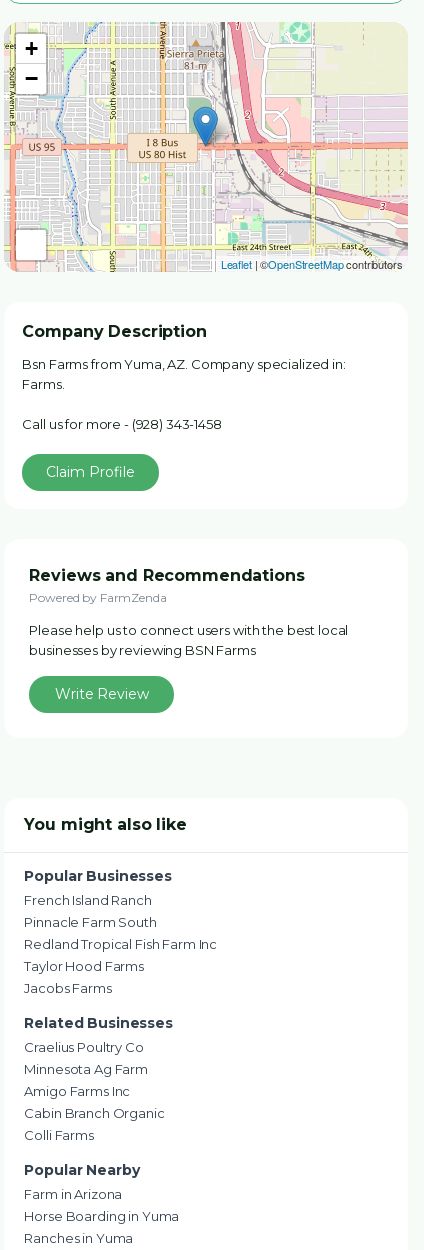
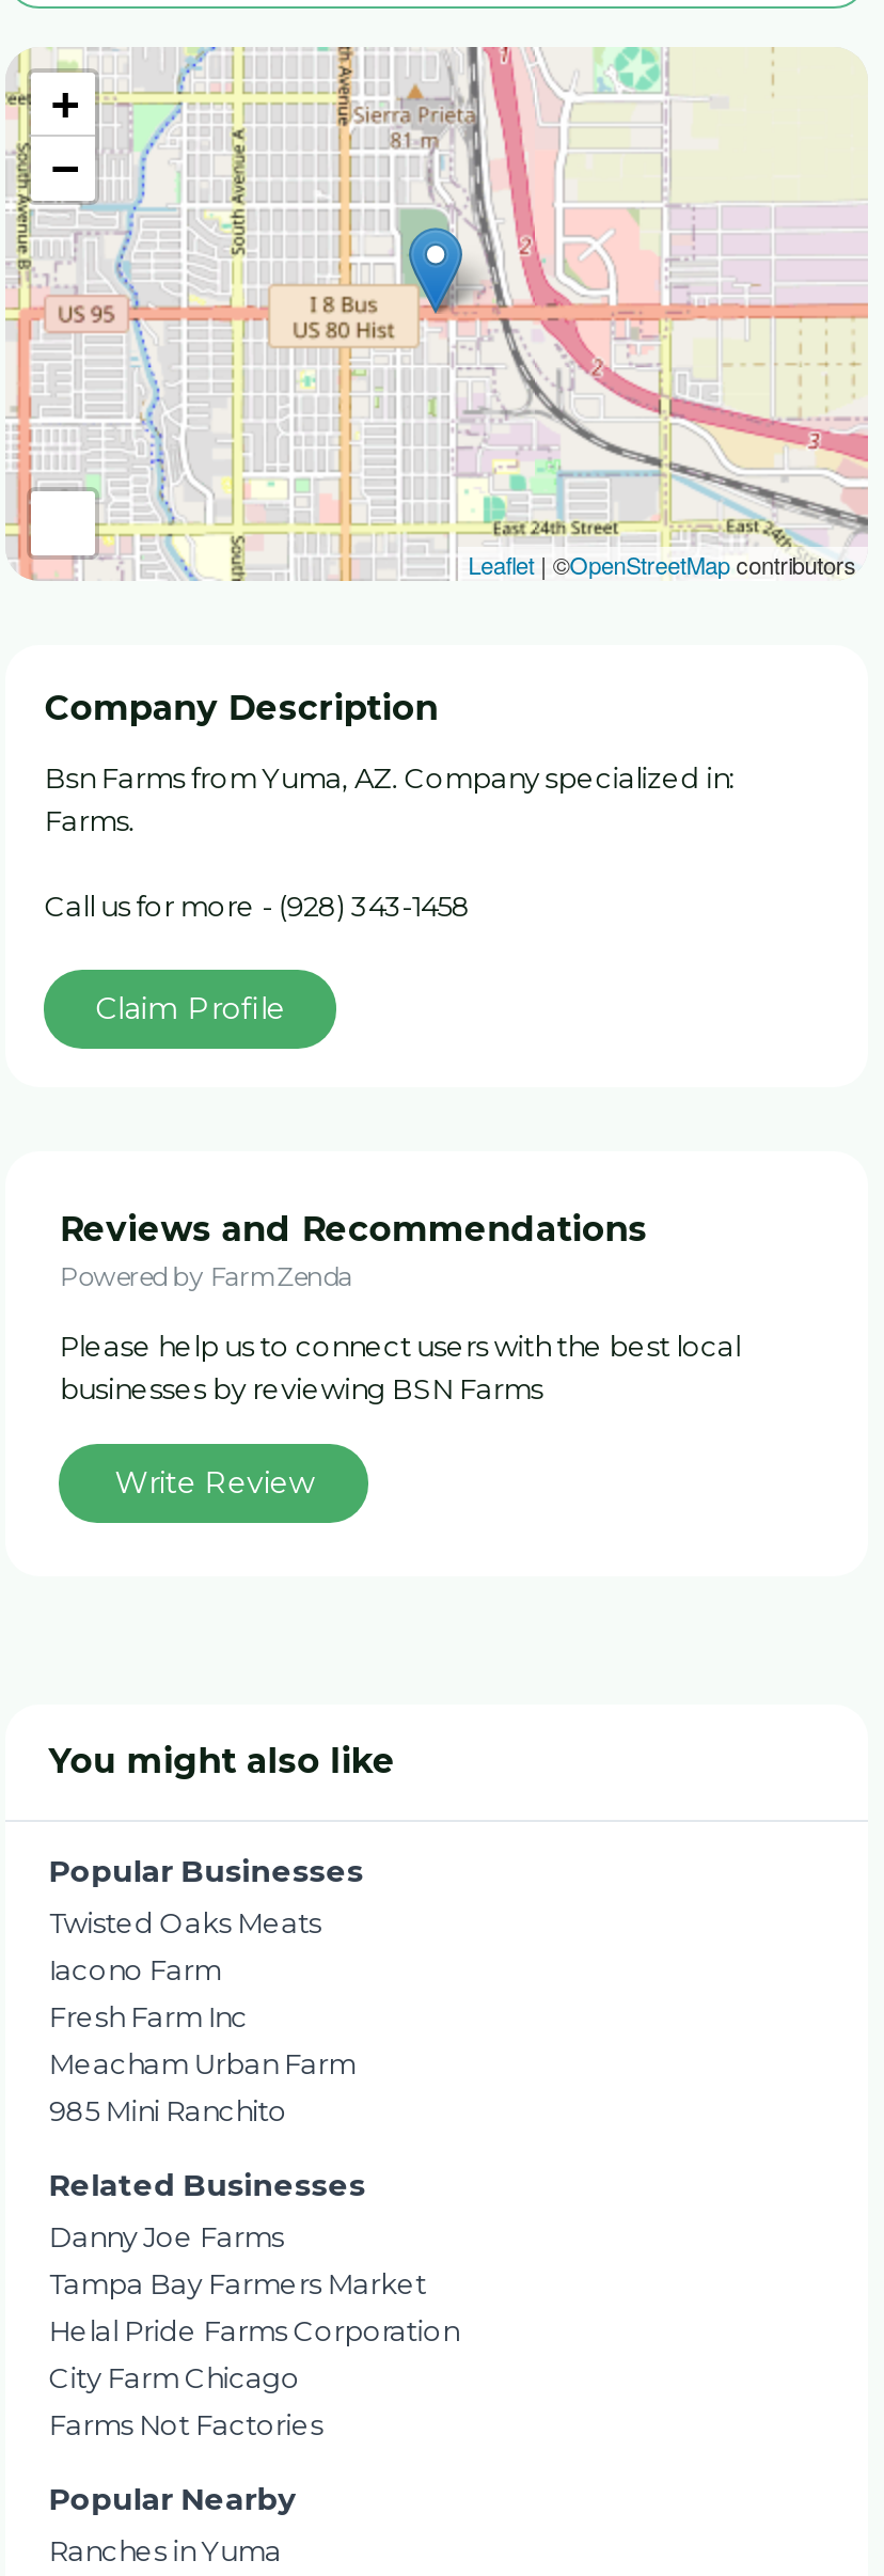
- French Island Ranch
- Pinnacle Farm South
- Redland Tropical Fish Farm Inc
- Taylor Hood Farms
- Jacobs Farms
+ Twisted Oaks Meats
+ Iacono Farm
+ Fresh Farm Inc
+ Meacham Urban Farm
+ 985 Mini Ranchito

- Craelius Poultry Co
- Minnesota Ag Farm
- Amigo Farms Inc
- Cabin Branch Organic
- Colli Farms
+ Danny Joe Farms
+ Tampa Bay Farmers Market
+ Helal Pride Farms Corporation
+ City Farm Chicago
+ Farms Not Factories

- Farm in Arizona
- Horse Boarding in Yuma
